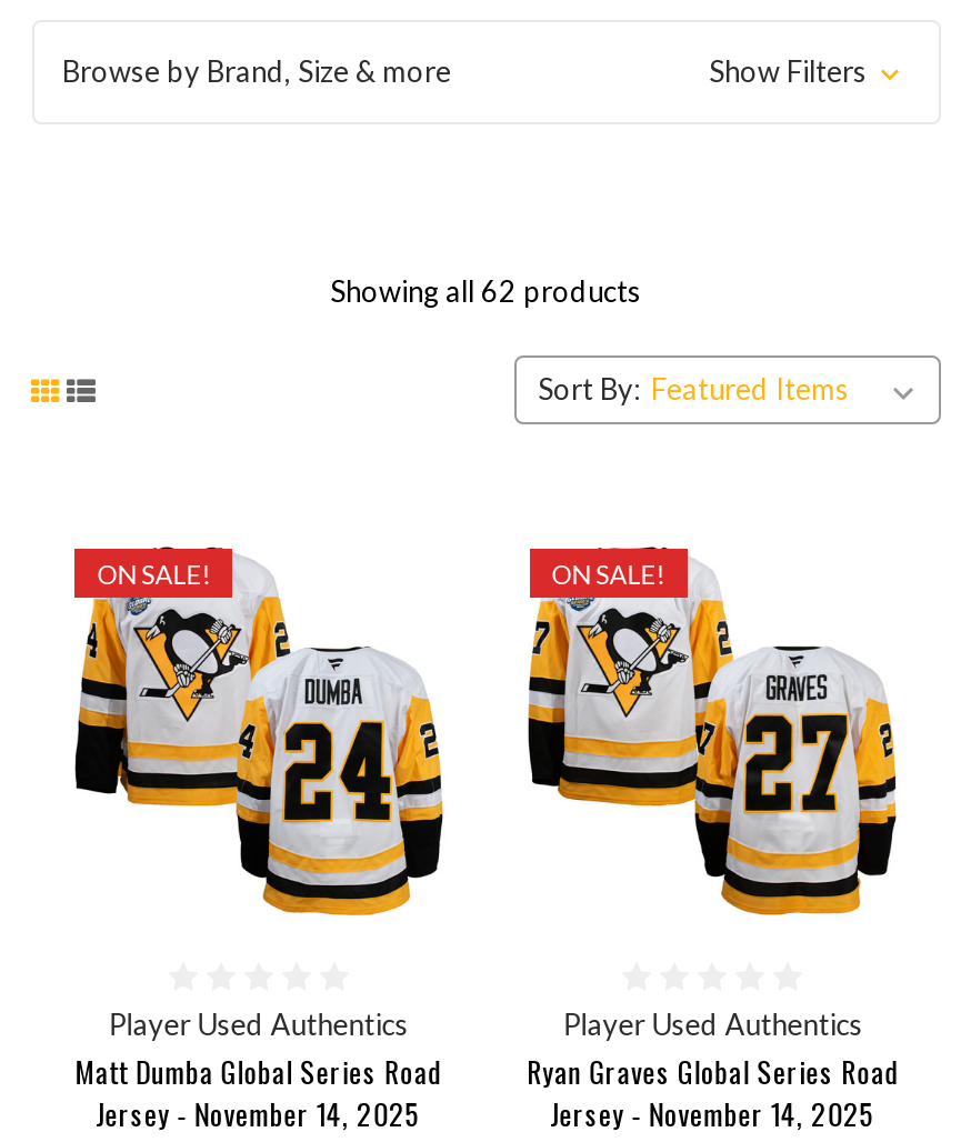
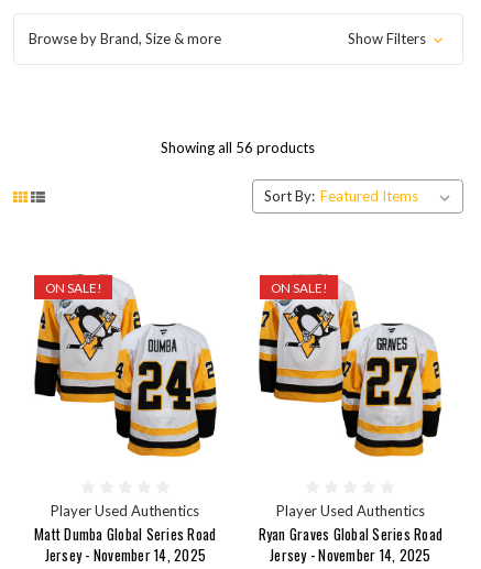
- Showing all 62 products
+ Showing all 56 products
